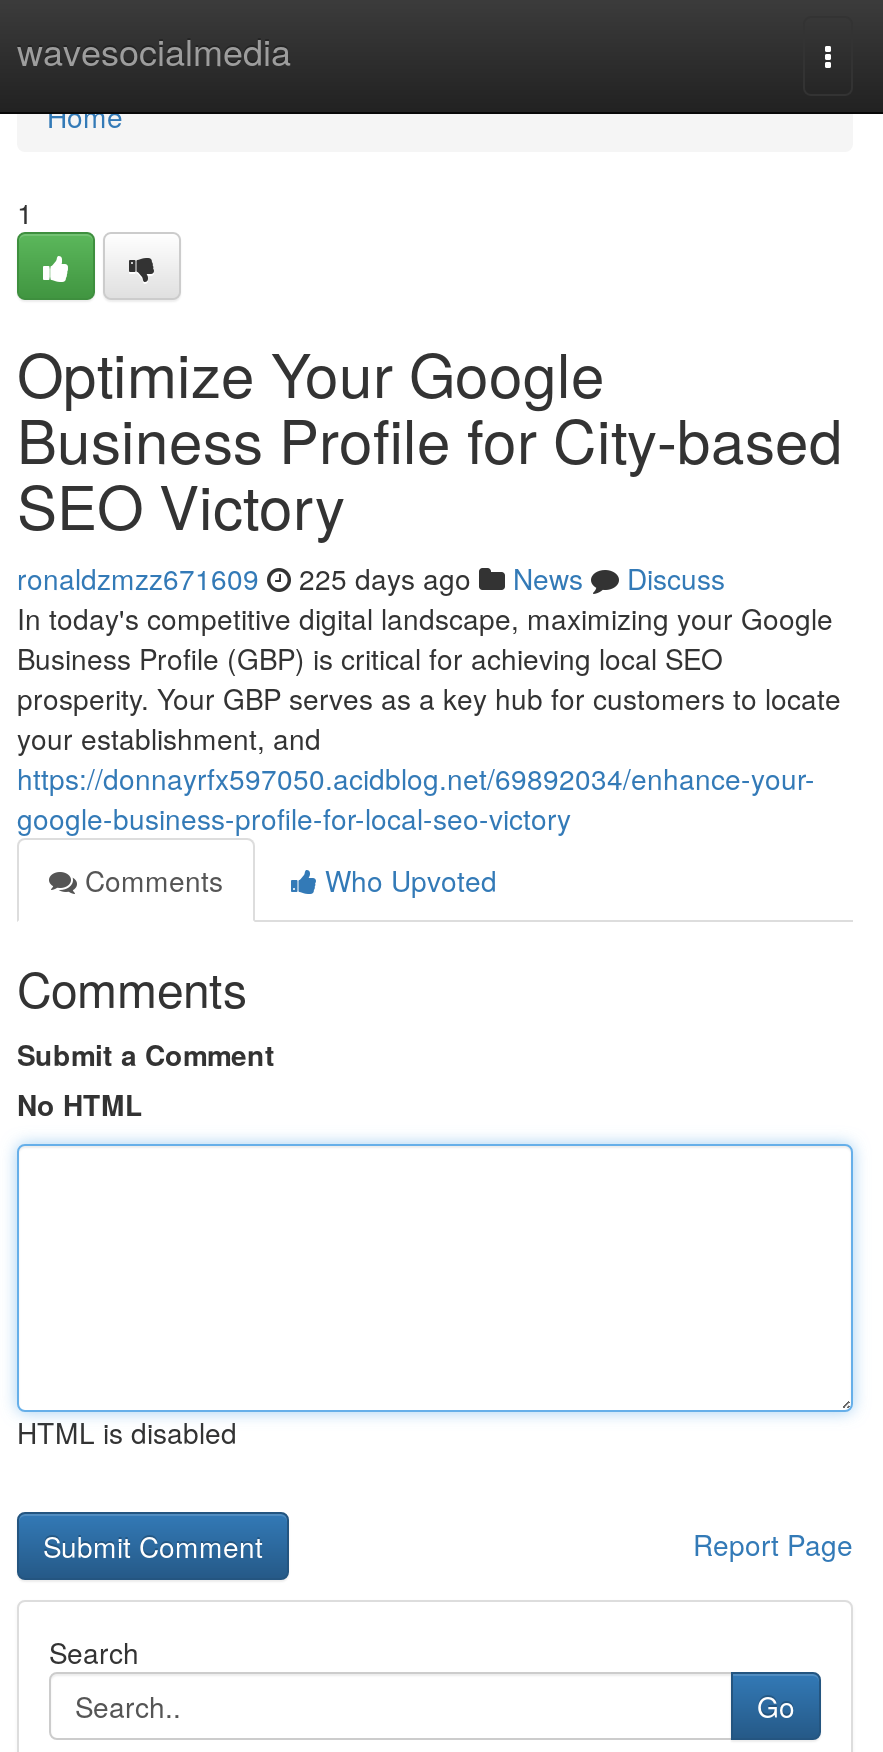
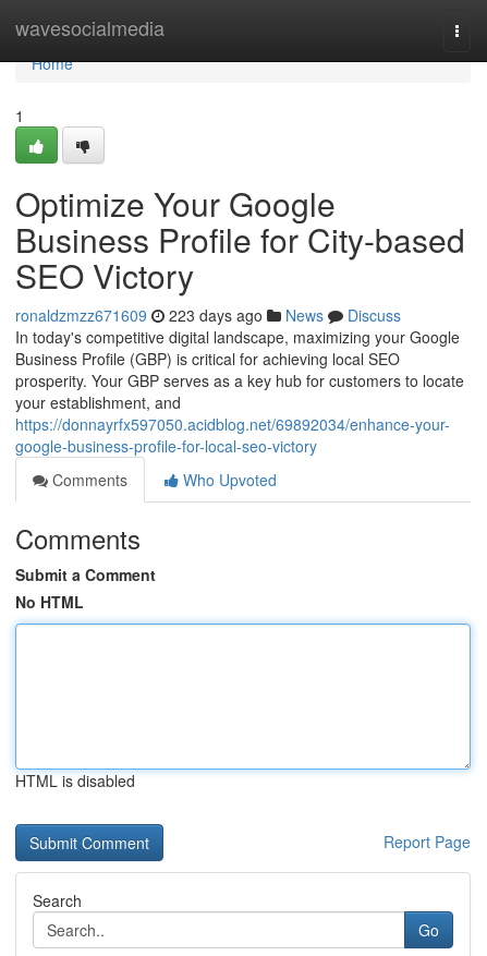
- ronaldzmzz671609 225 days ago News Discuss
+ ronaldzmzz671609 223 days ago News Discuss
